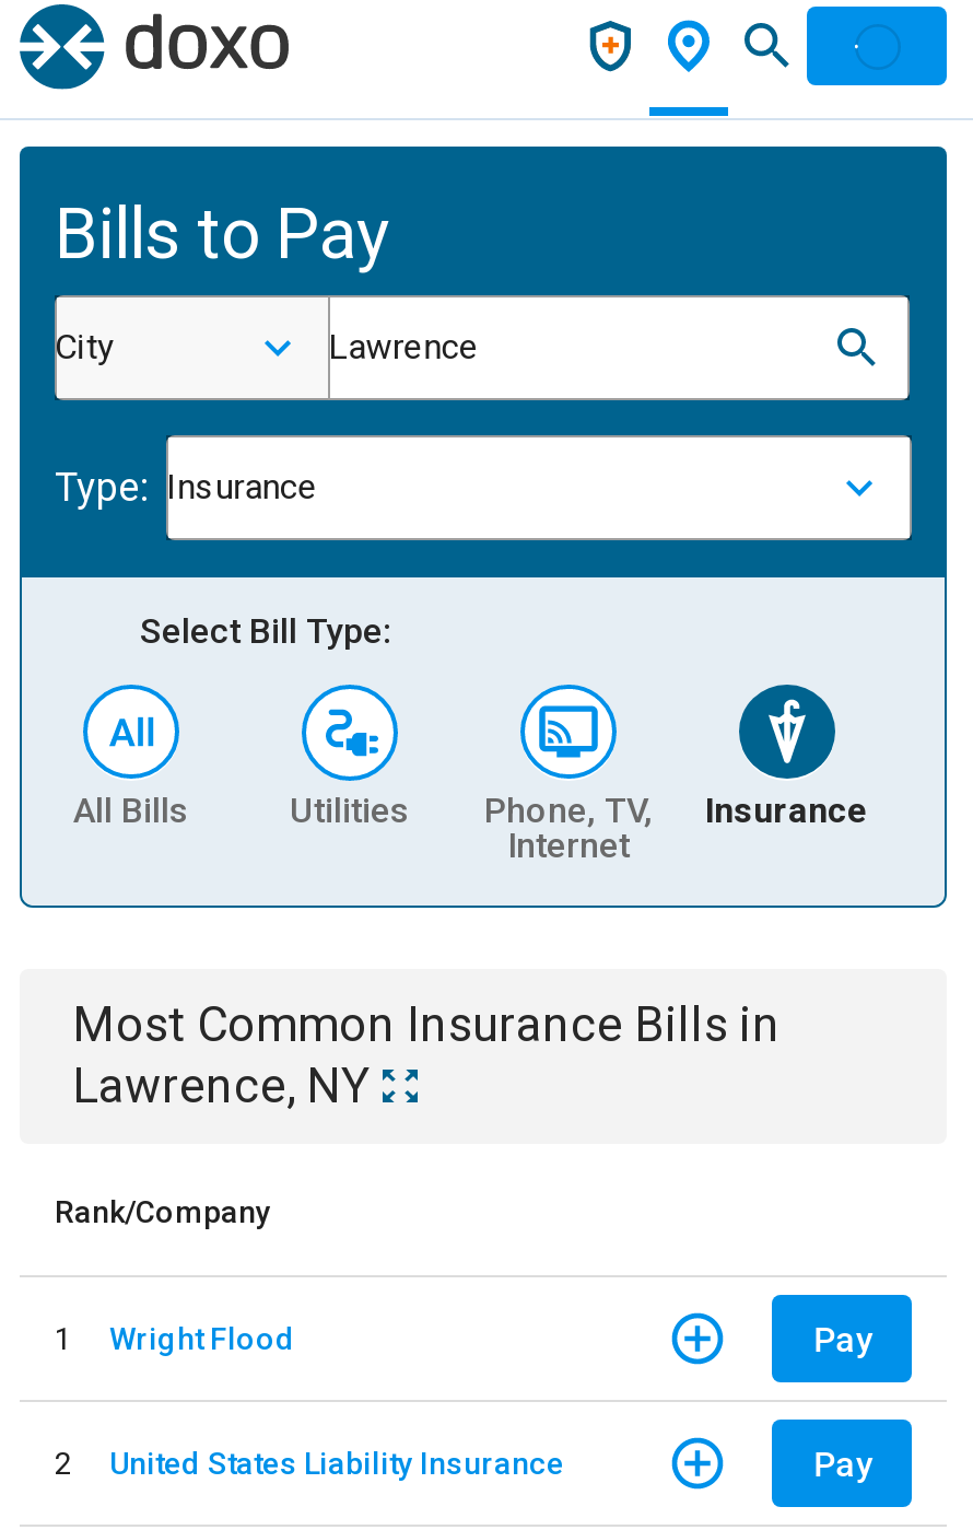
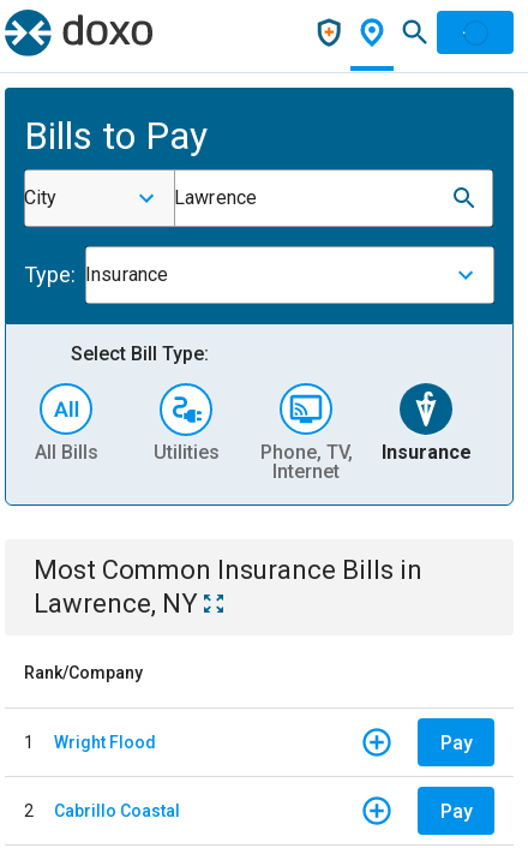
- United States Liability Insurance
+ Cabrillo Coastal
